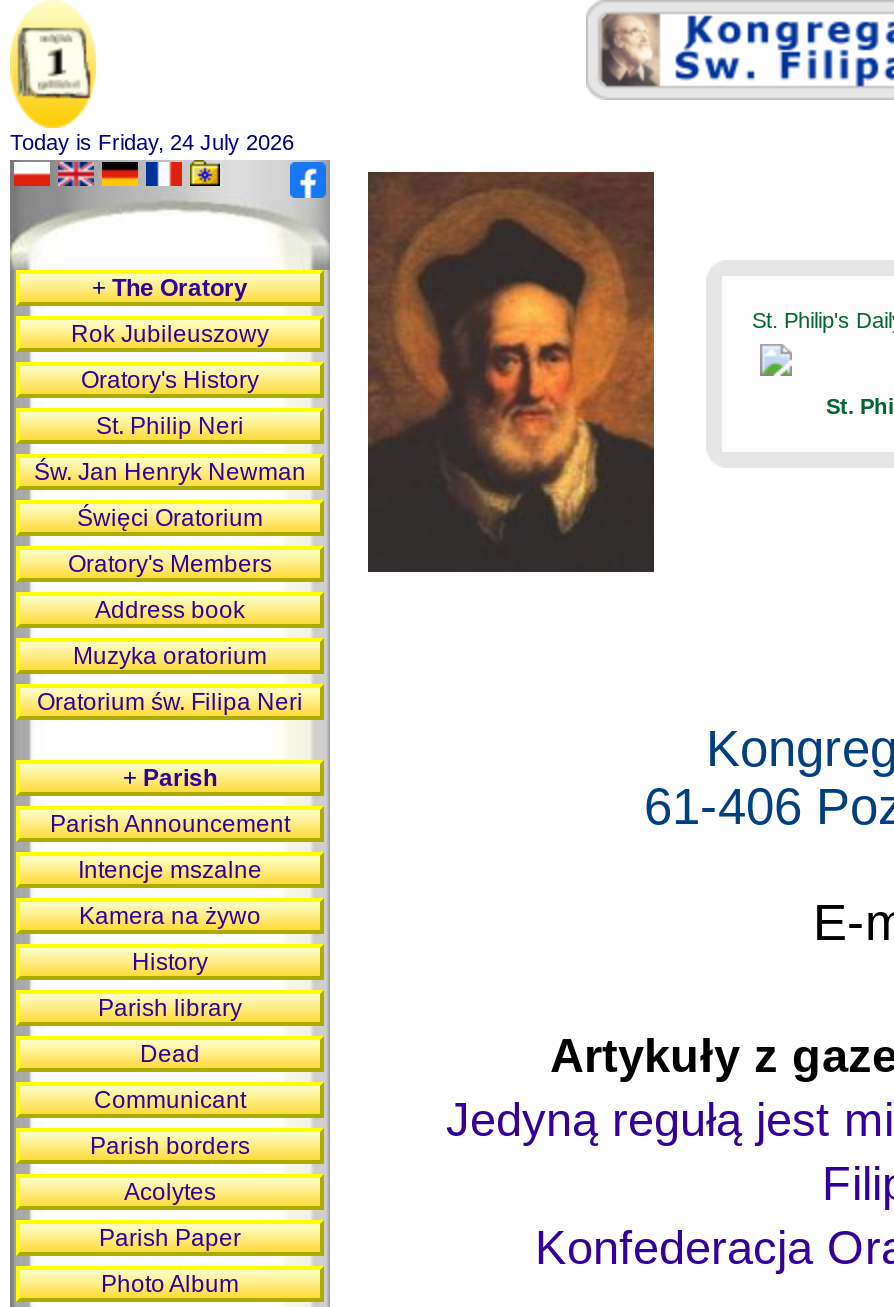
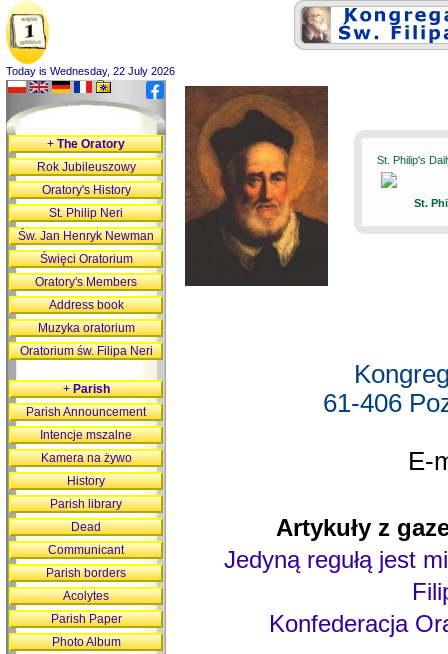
- Today is Friday, 24 July 2026
+ Today is Wednesday, 22 July 2026
